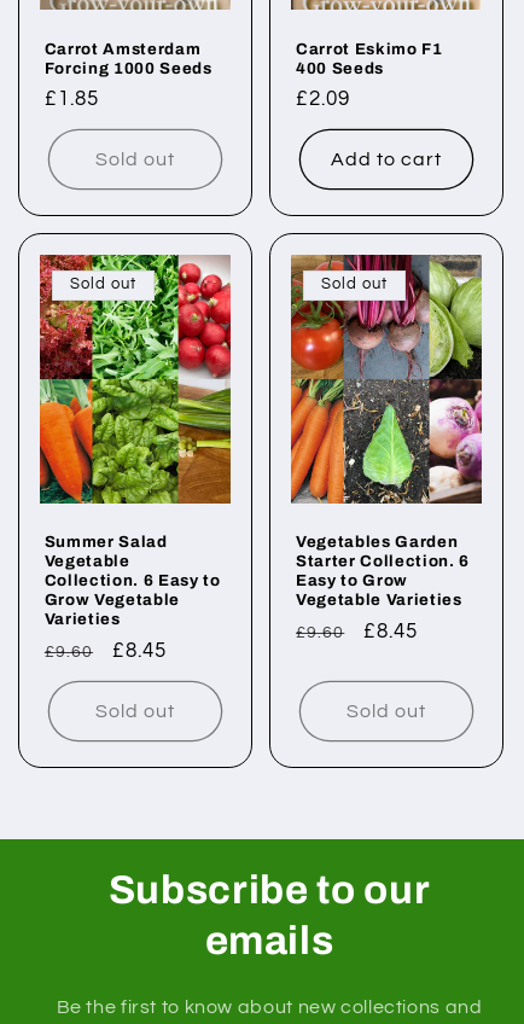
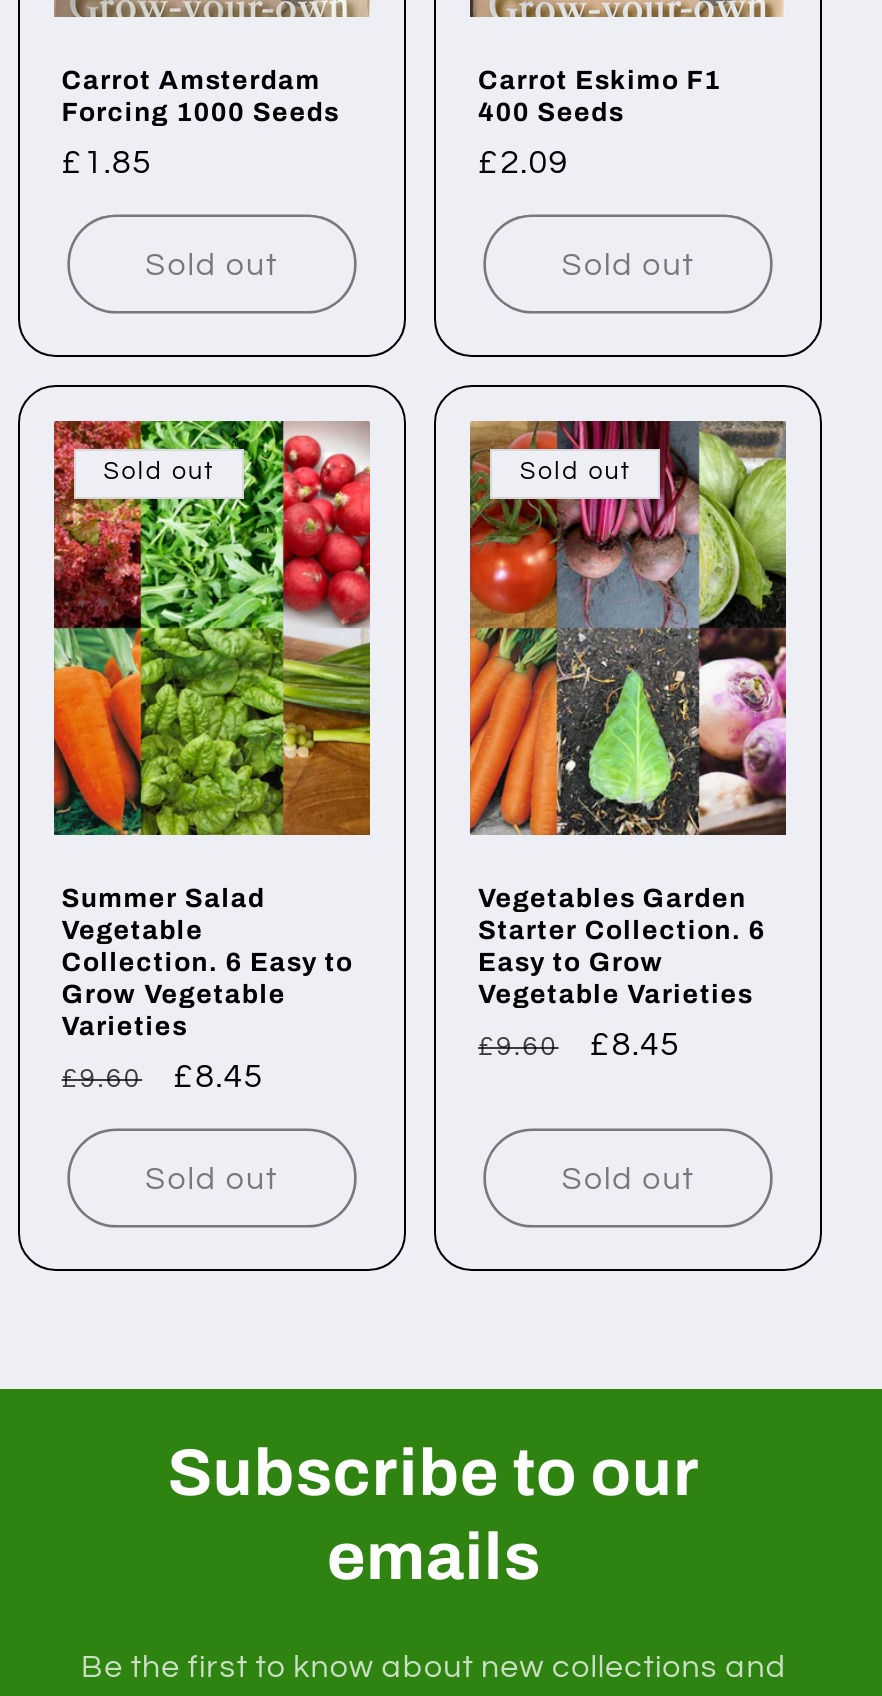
- Add to cart
+ Sold out
